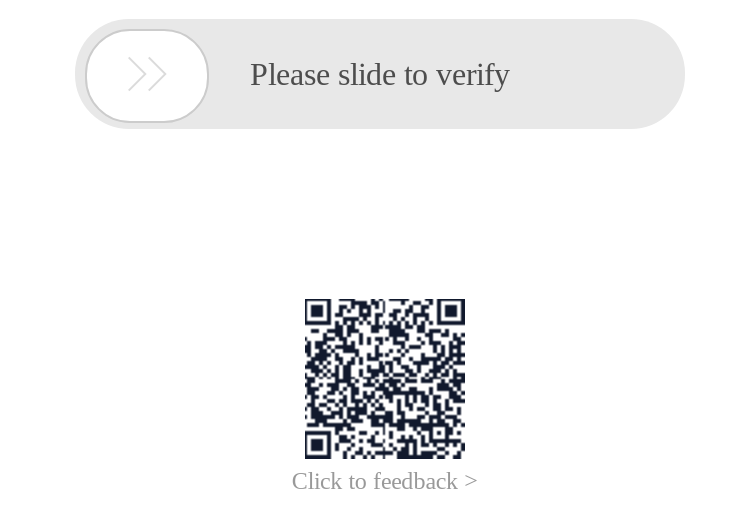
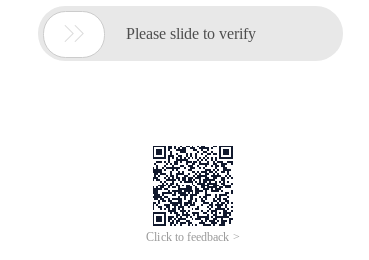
- [image]
+ [image]
